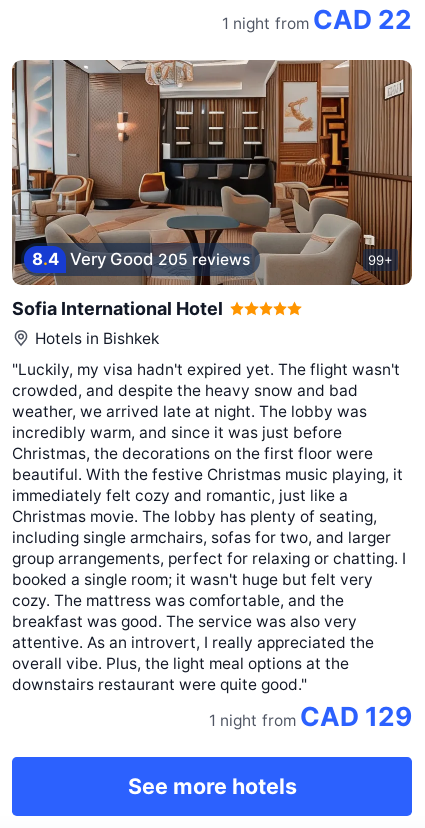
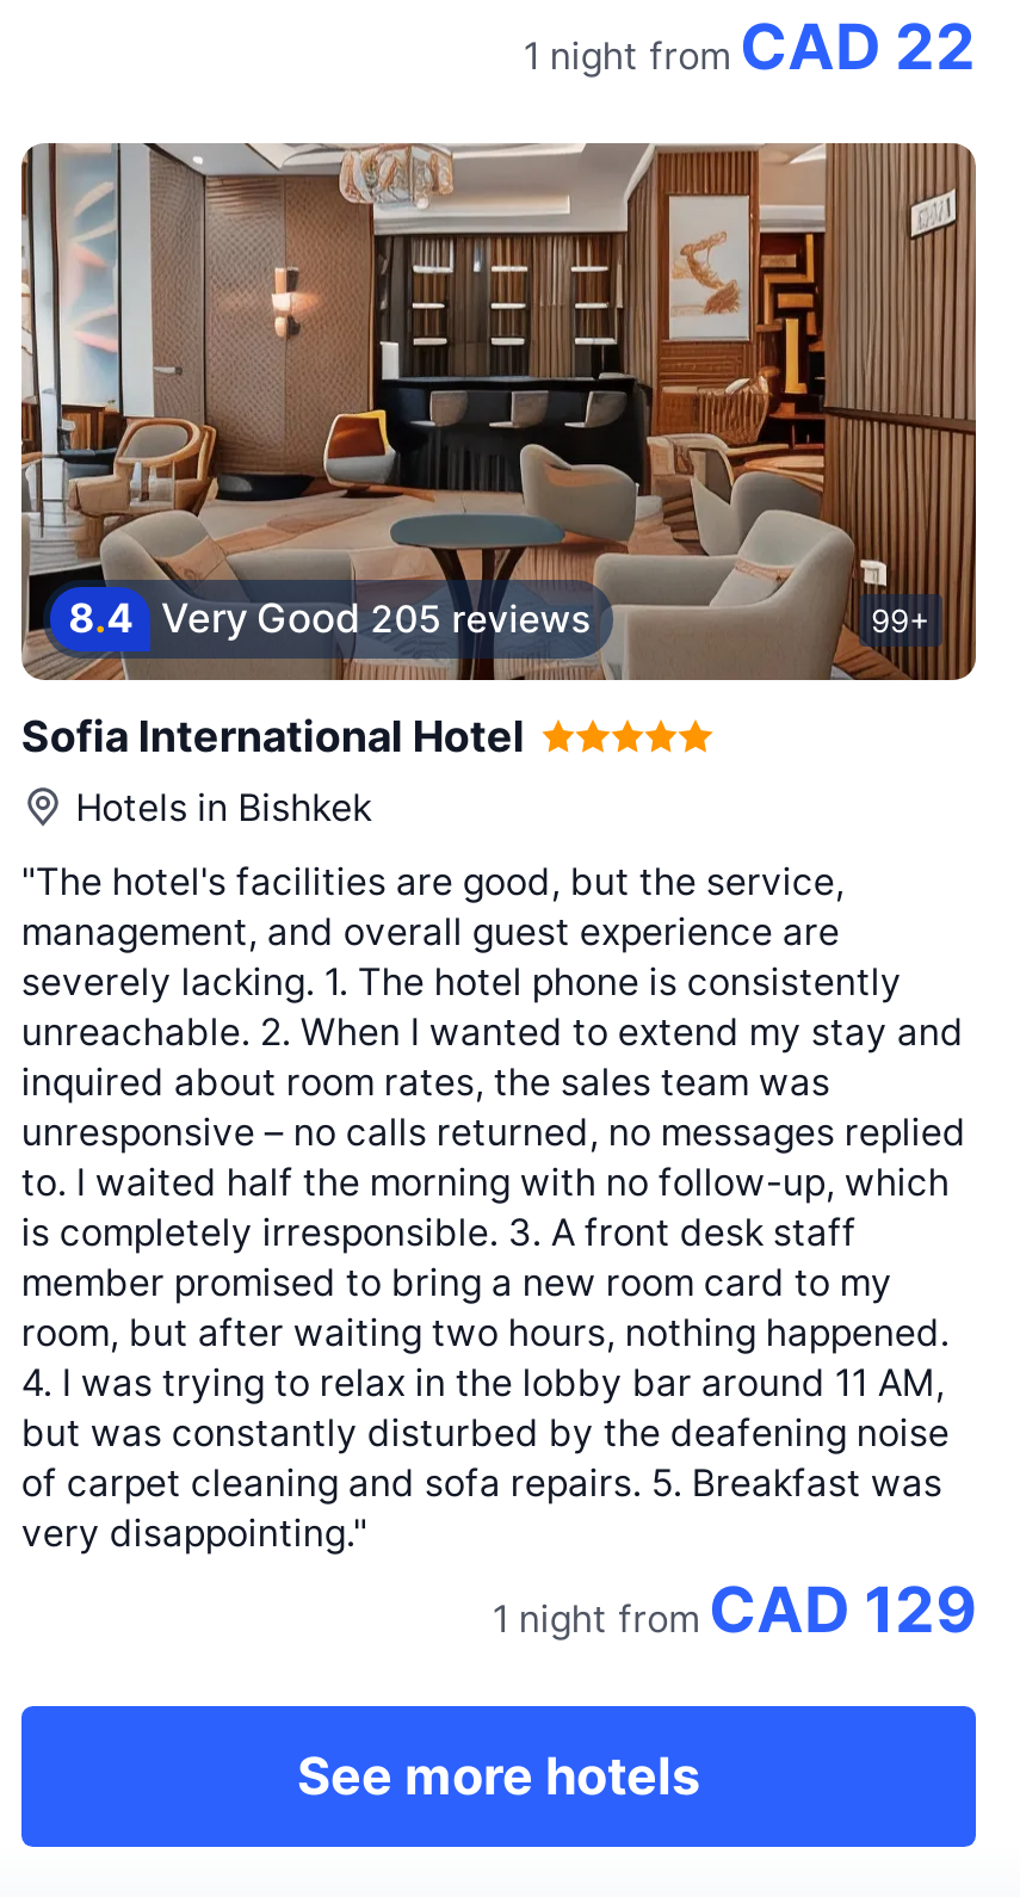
- "Luckily, my visa hadn't expired yet. The flight wasn't
- crowded, and despite the heavy snow and bad
- weather, we arrived late at night. The lobby was
- incredibly warm, and since it was just before
- Christmas, the decorations on the first floor were
- beautiful. With the festive Christmas music playing, it
- immediately felt cozy and romantic, just like a
- Christmas movie. The lobby has plenty of seating,
- including single armchairs, sofas for two, and larger
- group arrangements, perfect for relaxing or chatting. I
- booked a single room; it wasn't huge but felt very
- cozy. The mattress was comfortable, and the
- breakfast was good. The service was also very
- attentive. As an introvert, I really appreciated the
- overall vibe. Plus, the light meal options at the
- downstairs restaurant were quite good."
+ "The hotel's facilities are good, but the service,
+ management, and overall guest experience are
+ severely lacking. 1. The hotel phone is consistently
+ unreachable. 2. When I wanted to extend my stay and
+ inquired about room rates, the sales team was
+ unresponsive – no calls returned, no messages replied
+ to. I waited half the morning with no follow-up, which
+ is completely irresponsible. 3. A front desk staff
+ member promised to bring a new room card to my
+ room, but after waiting two hours, nothing happened.
+ 4. I was trying to relax in the lobby bar around 11 AM,
+ but was constantly disturbed by the deafening noise
+ of carpet cleaning and sofa repairs. 5. Breakfast was
+ very disappointing."
